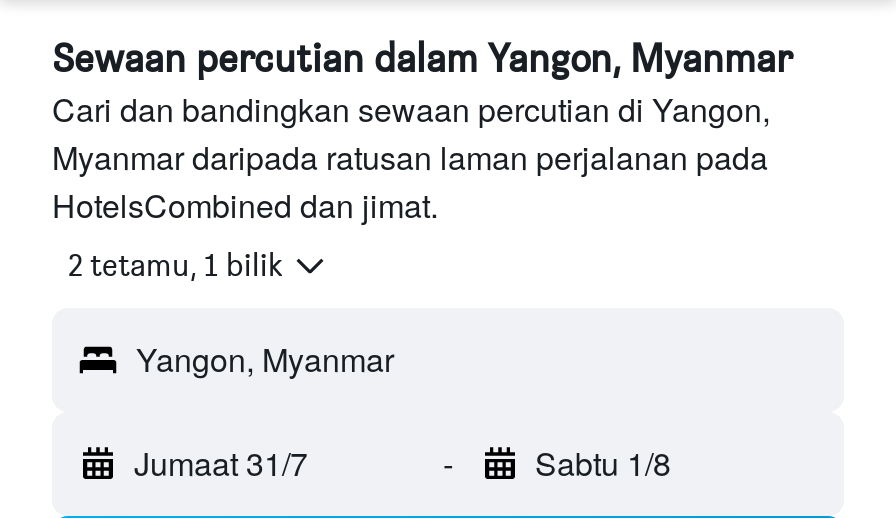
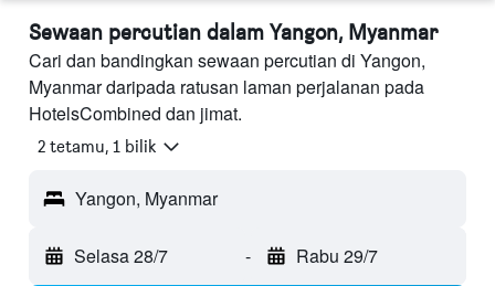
- Jumaat 31/7
+ Selasa 28/7

- Sabtu 1/8
+ Rabu 29/7
